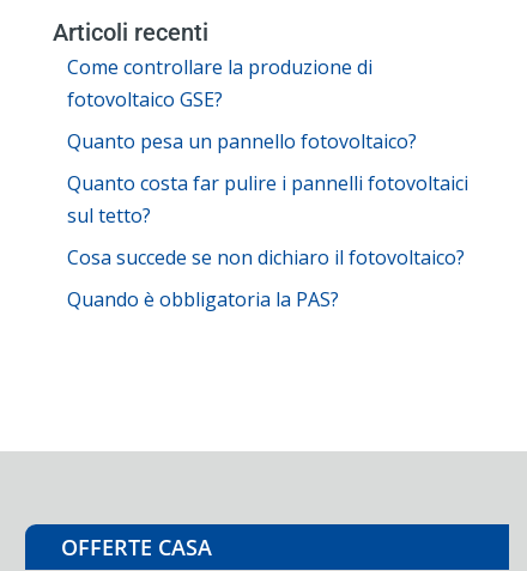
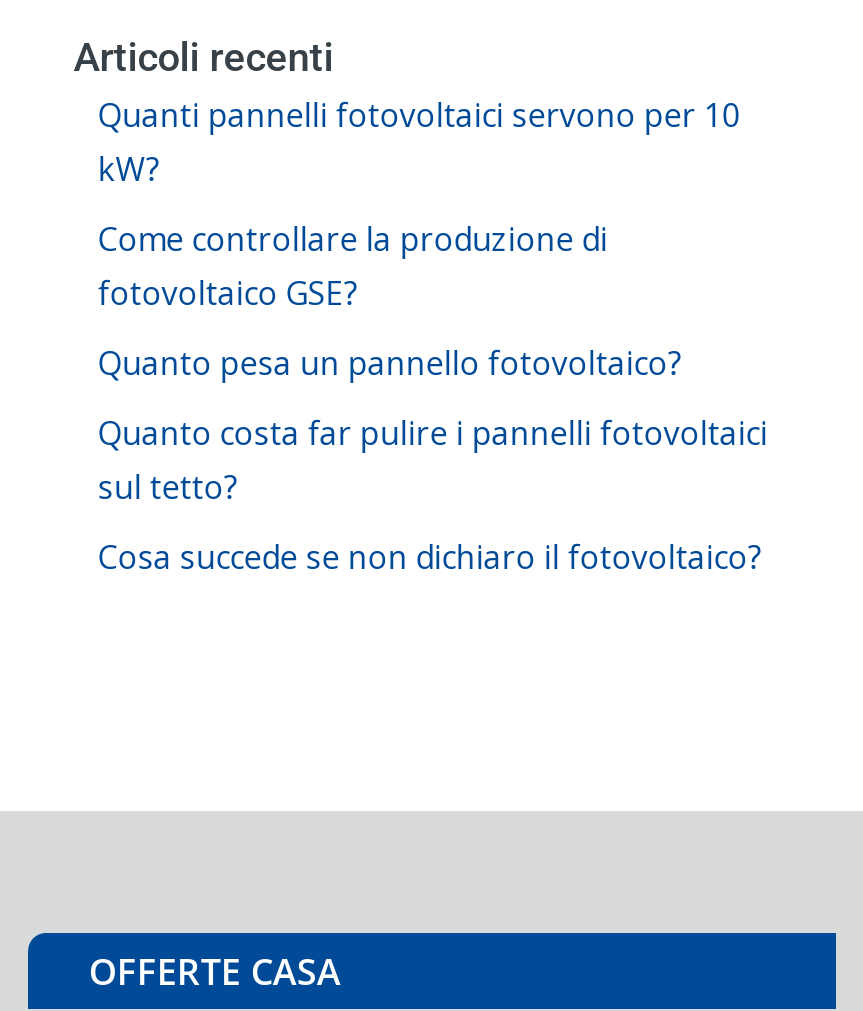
+ Quanti pannelli fotovoltaici servono per 10
+ kW?

moved down: Come controllare la produzione di | fotovoltaico GSE? | Quanto pesa un pannello fotovoltaico? | Quanto costa far pulire i pannelli fotovoltaici | sul tetto? | Cosa succede se non dichiaro il fotovoltaico?

- Quando è obbligatoria la PAS?
